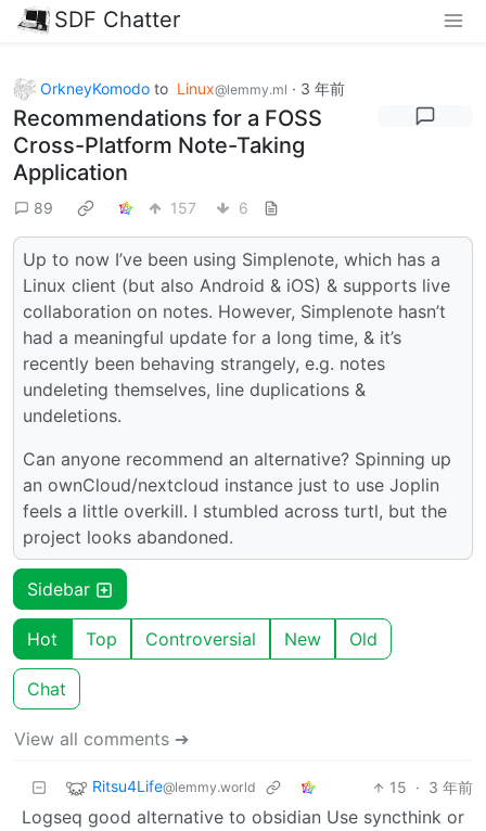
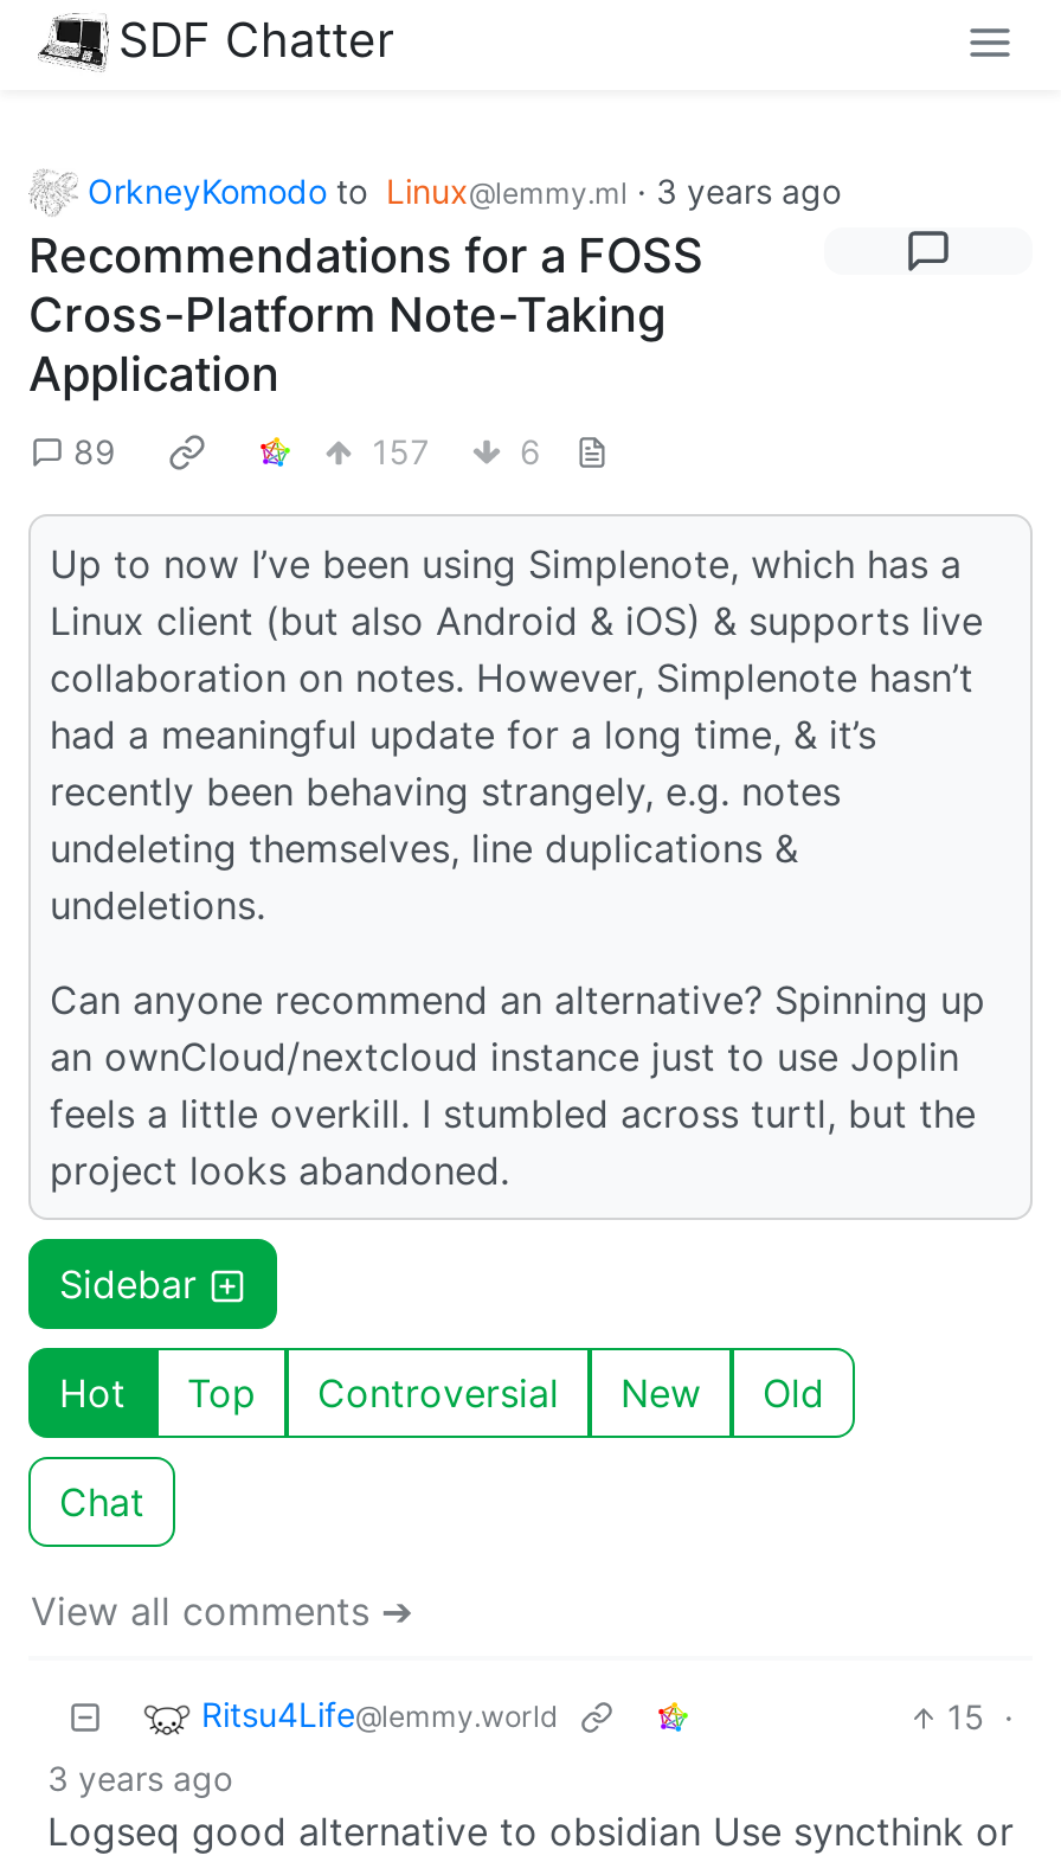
- OrkneyKomodo to Linux@lemmy.ml · 3 年前
+ OrkneyKomodo to Linux@lemmy.ml · 3 years ago

- 15 · 3 年前
+ 15 ·
+ 3 years ago
